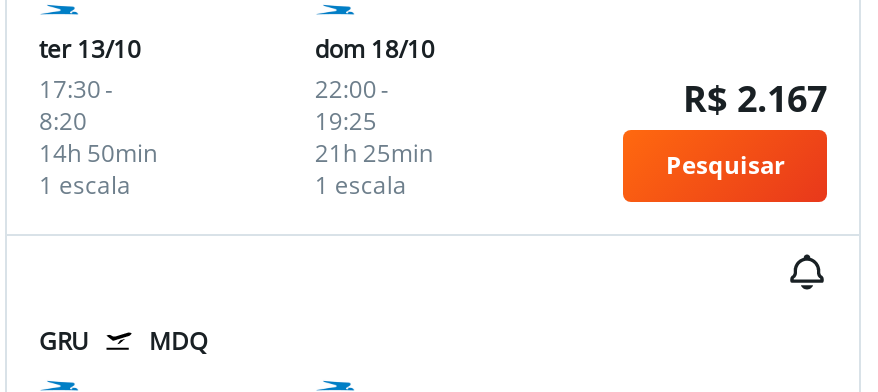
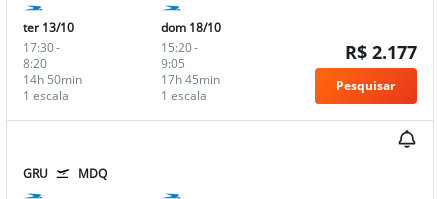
- 22:00 -
+ 15:20 -

- R$ 2.167
+ R$ 2.177

- 19:25
+ 9:05

- 21h 25min
+ 17h 45min
